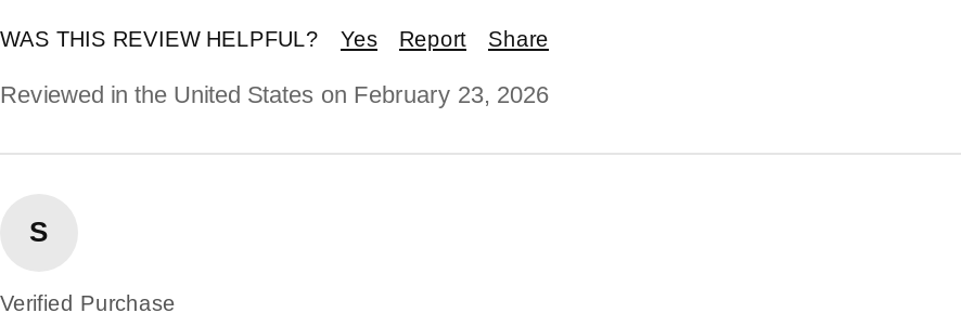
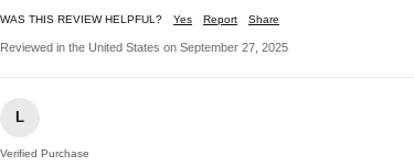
- Reviewed in the United States on February 23, 2026
+ Reviewed in the United States on September 27, 2025

- S
+ L
